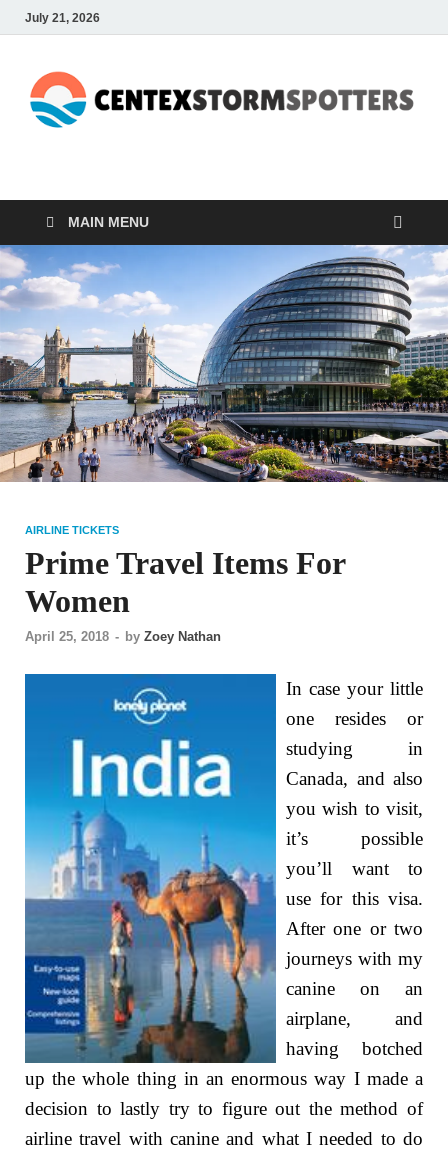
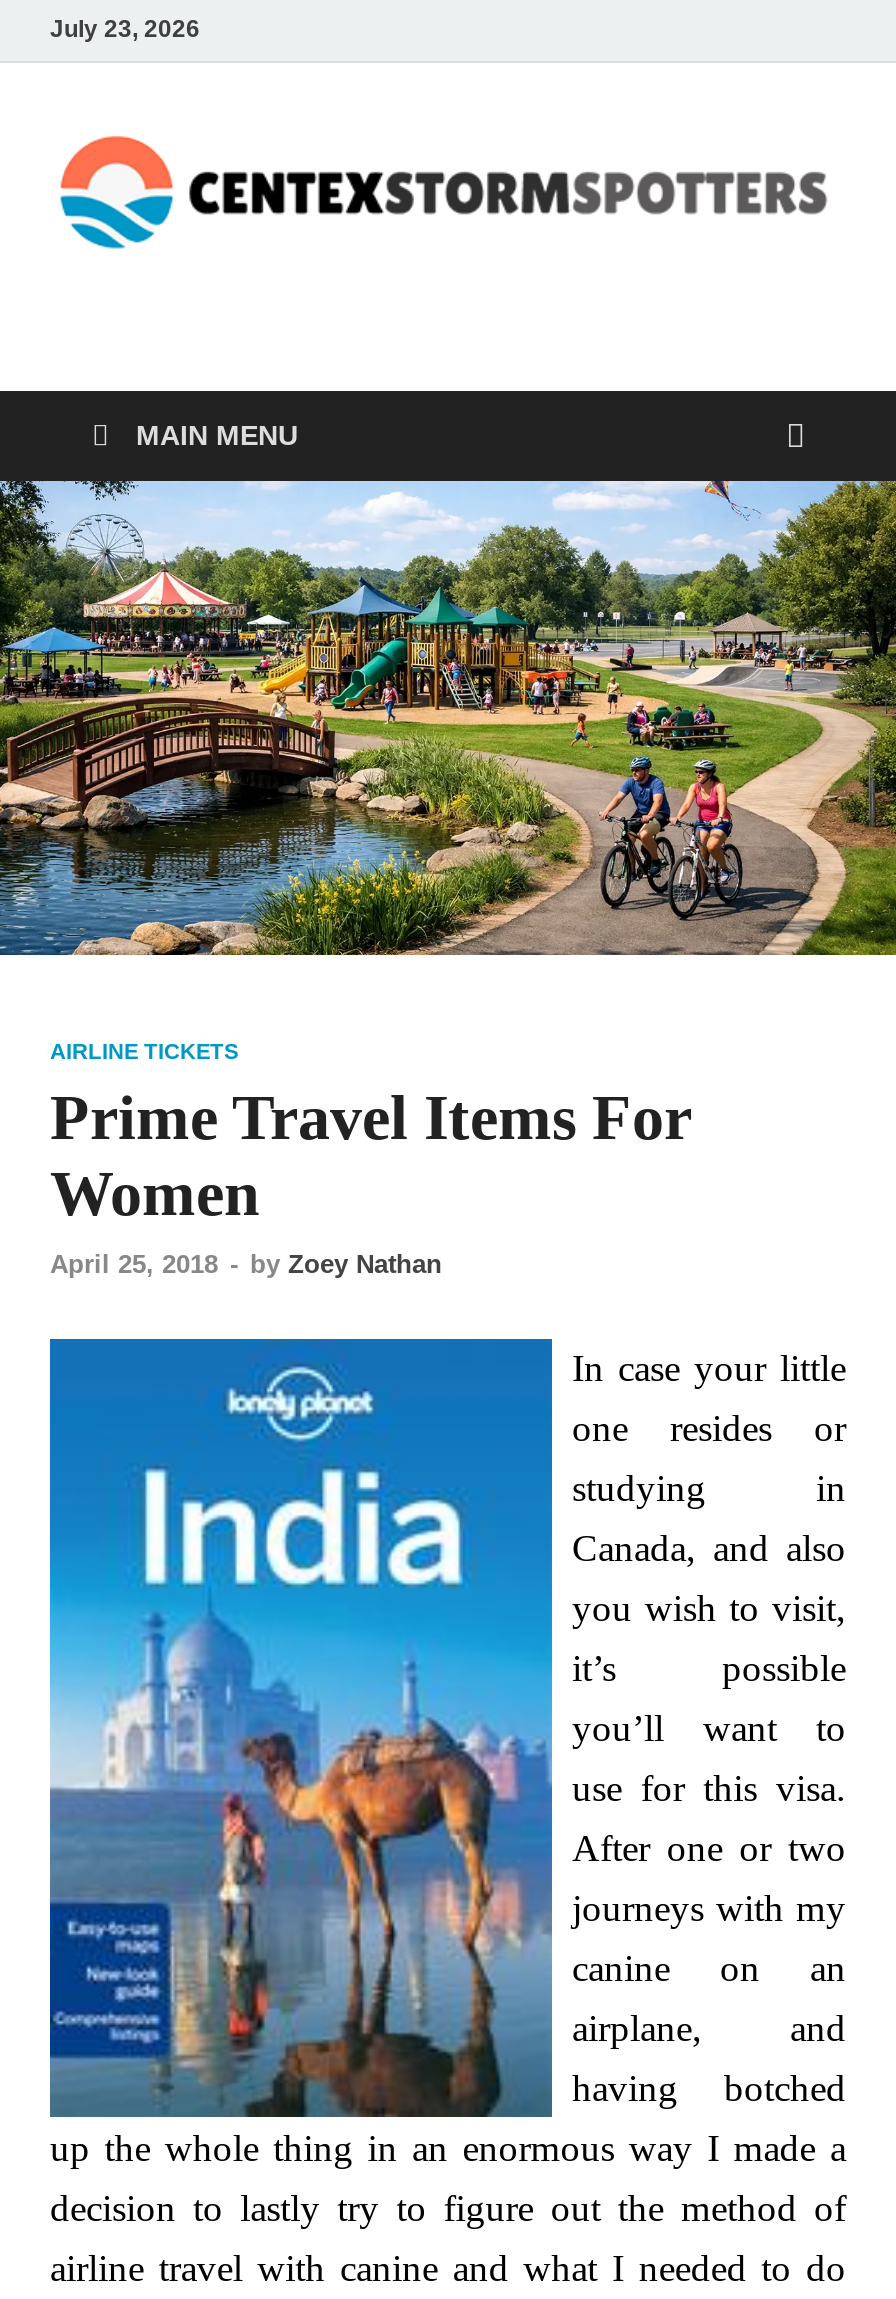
- July 21, 2026
+ July 23, 2026

- [image]
+ [image]
